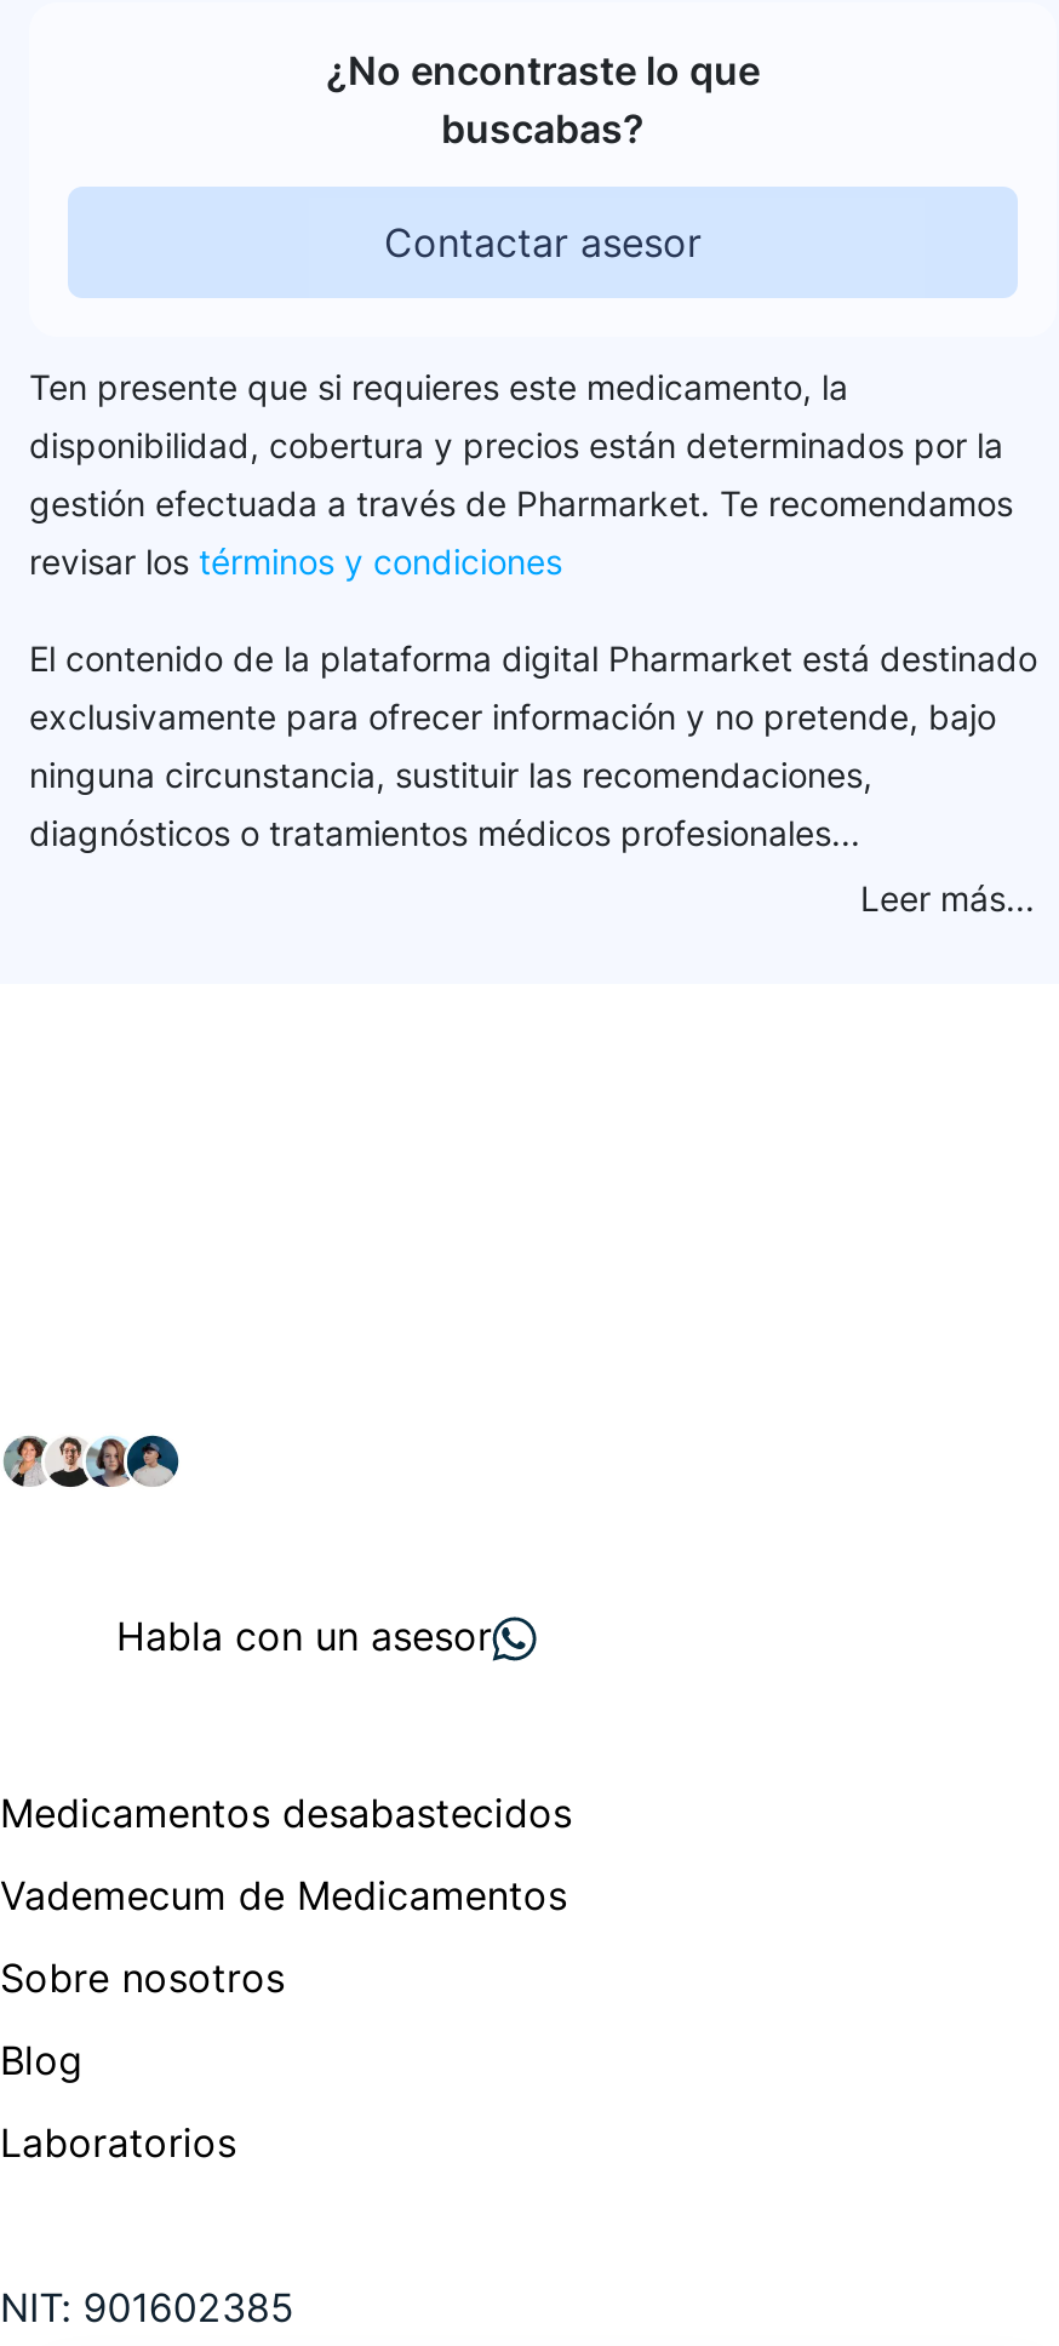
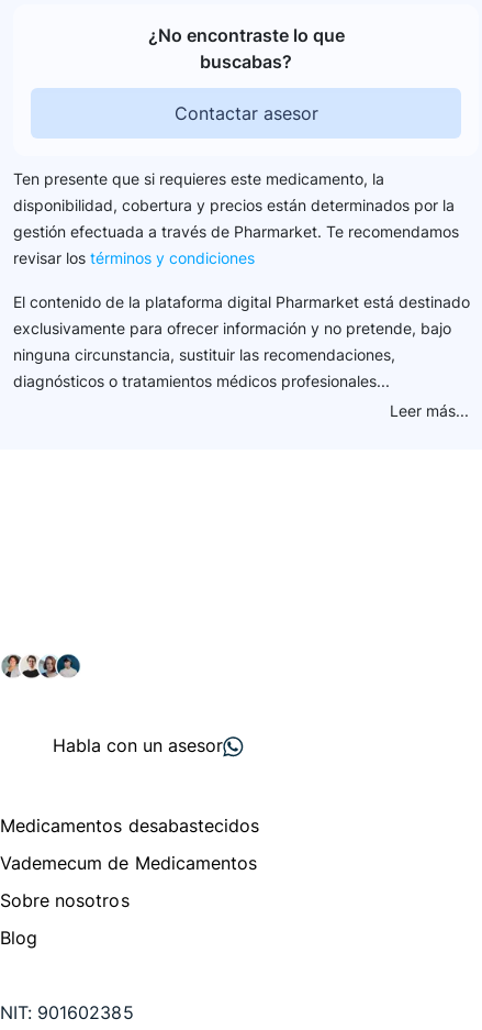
- Laboratorios
